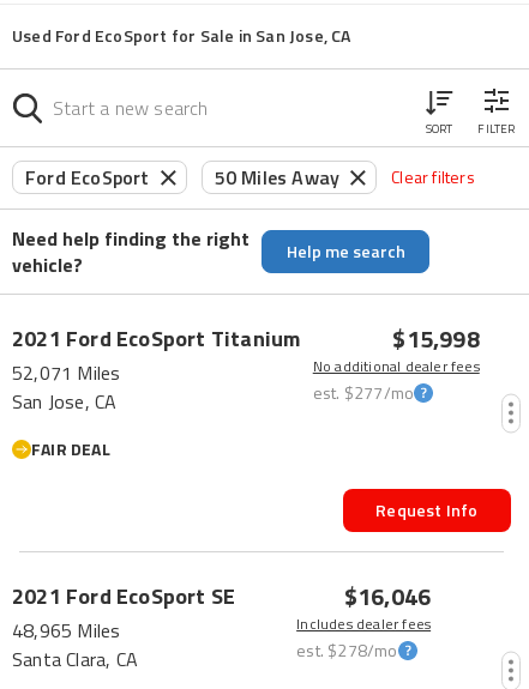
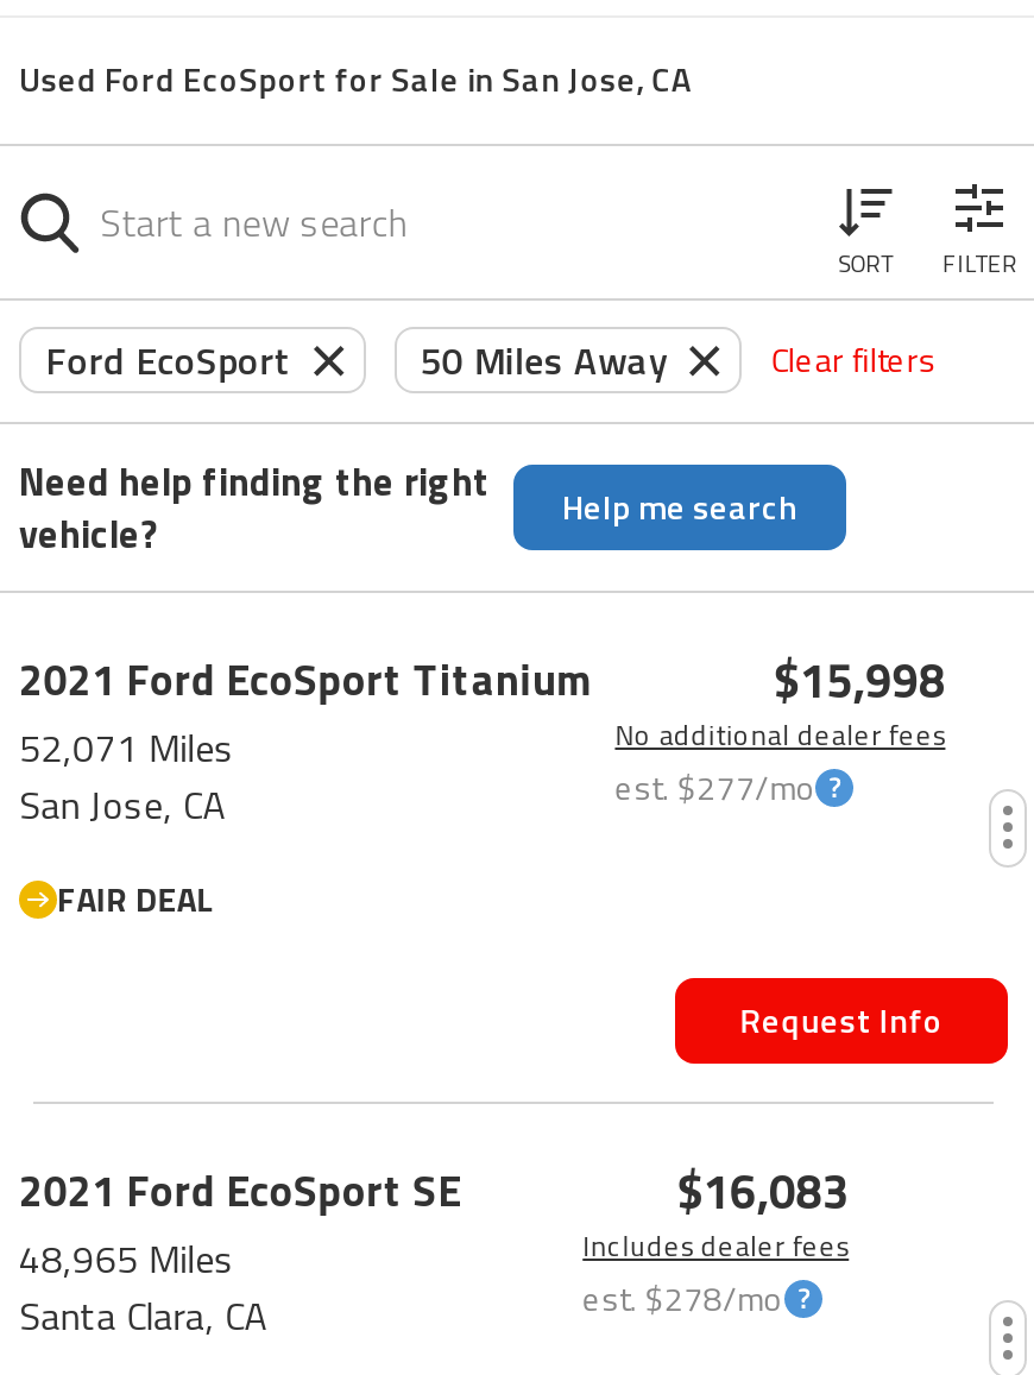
- $16,046
+ $16,083
